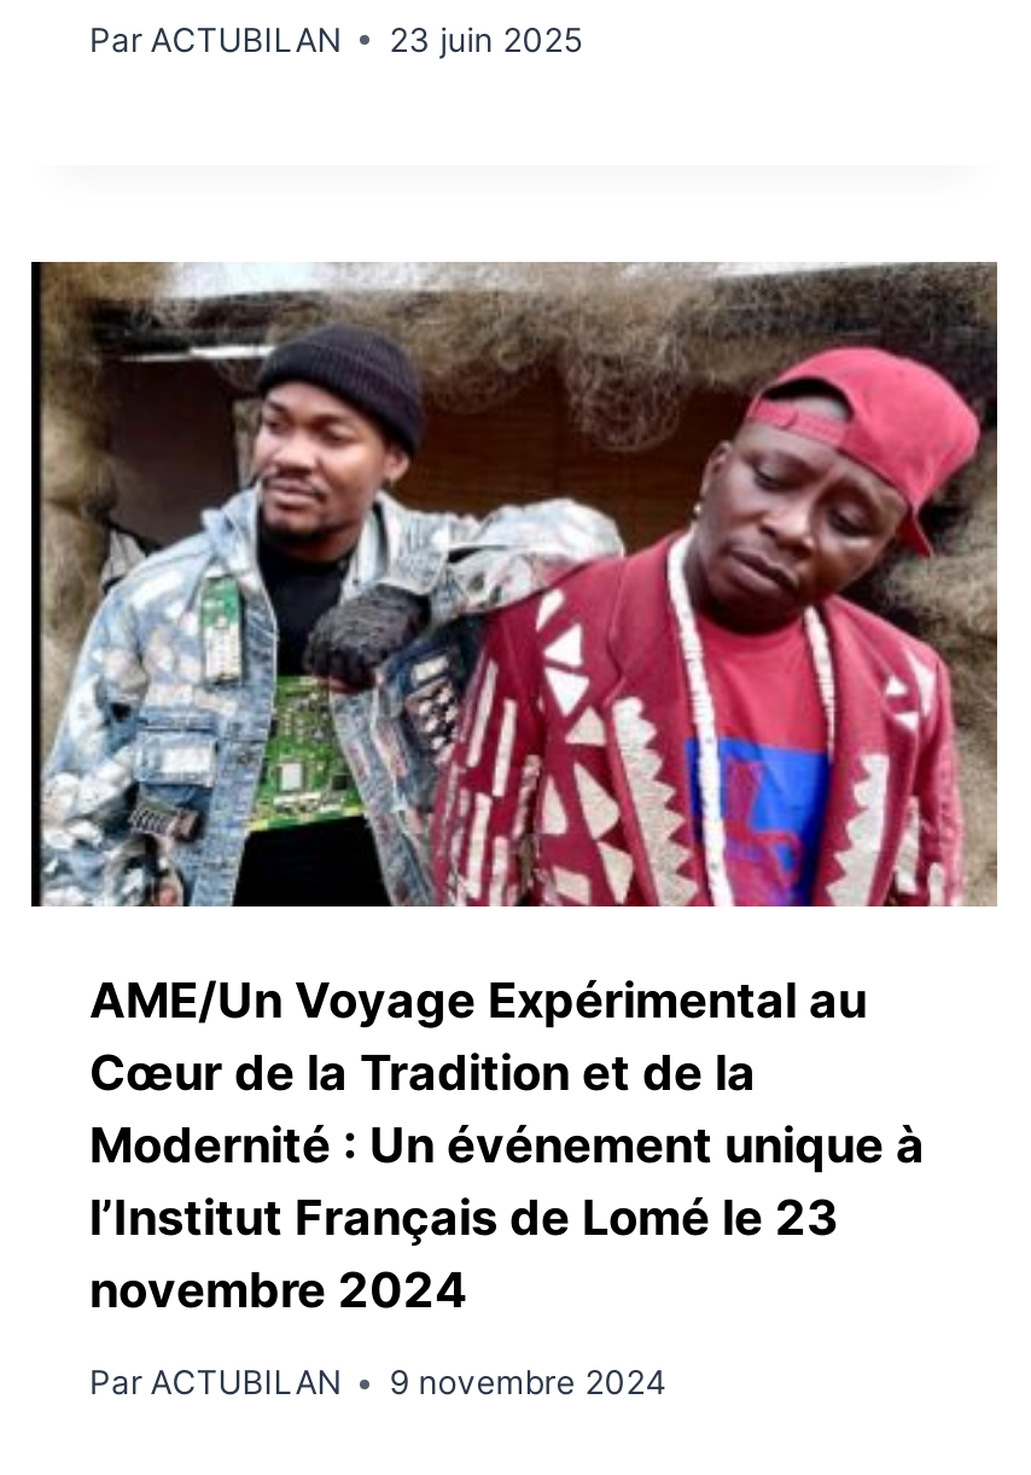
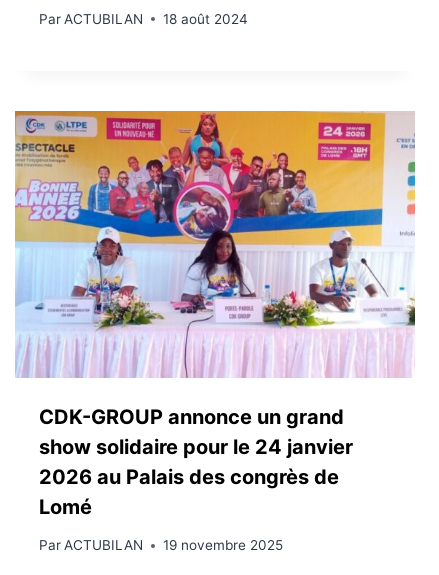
- Par ACTUBILAN 23 juin 2025
+ Par ACTUBILAN 18 août 2024

- [image]
- AME/Un Voyage Expérimental au
- Cœur de la Tradition et de la
- Modernité : Un événement unique à
- l’Institut Français de Lomé le 23
- novembre 2024
+ [image]
+ CDK-GROUP annonce un grand
+ show solidaire pour le 24 janvier
+ 2026 au Palais des congrès de
+ Lomé

- Par ACTUBILAN 9 novembre 2024
+ Par ACTUBILAN 19 novembre 2025
